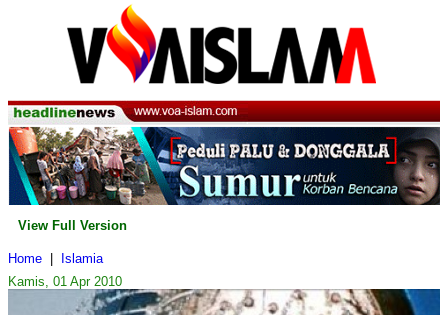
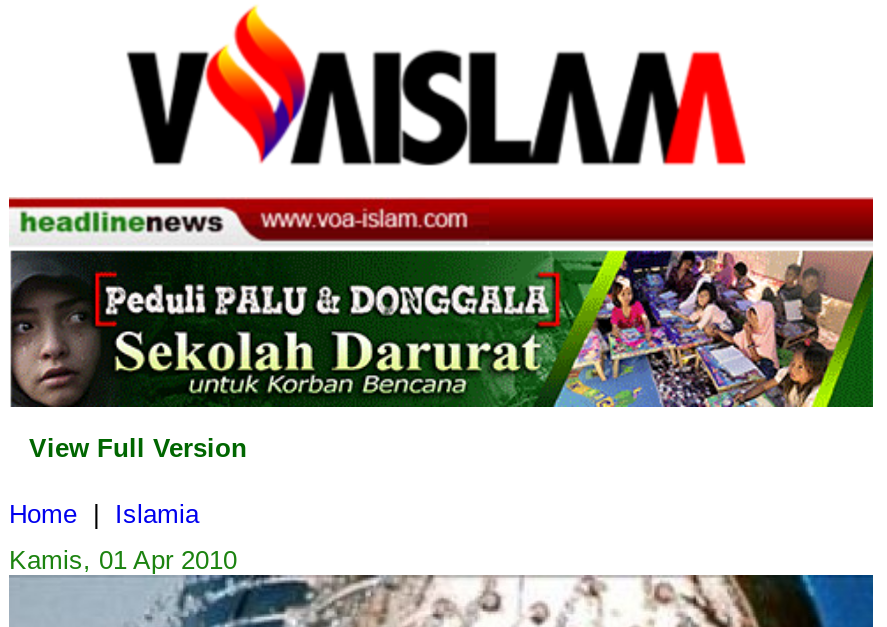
- [image]
+ [image]
